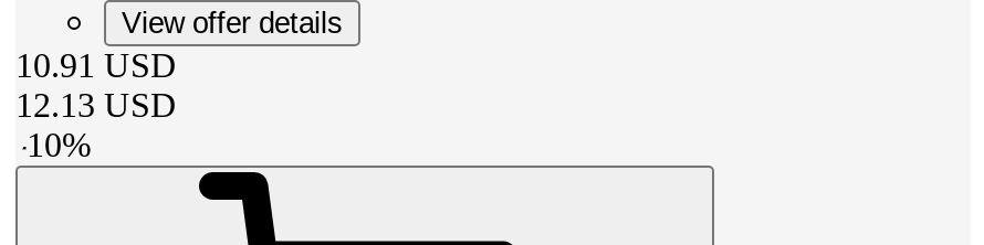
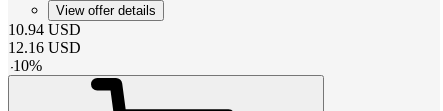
- 10.91 USD
+ 10.94 USD

- 12.13 USD
+ 12.16 USD
